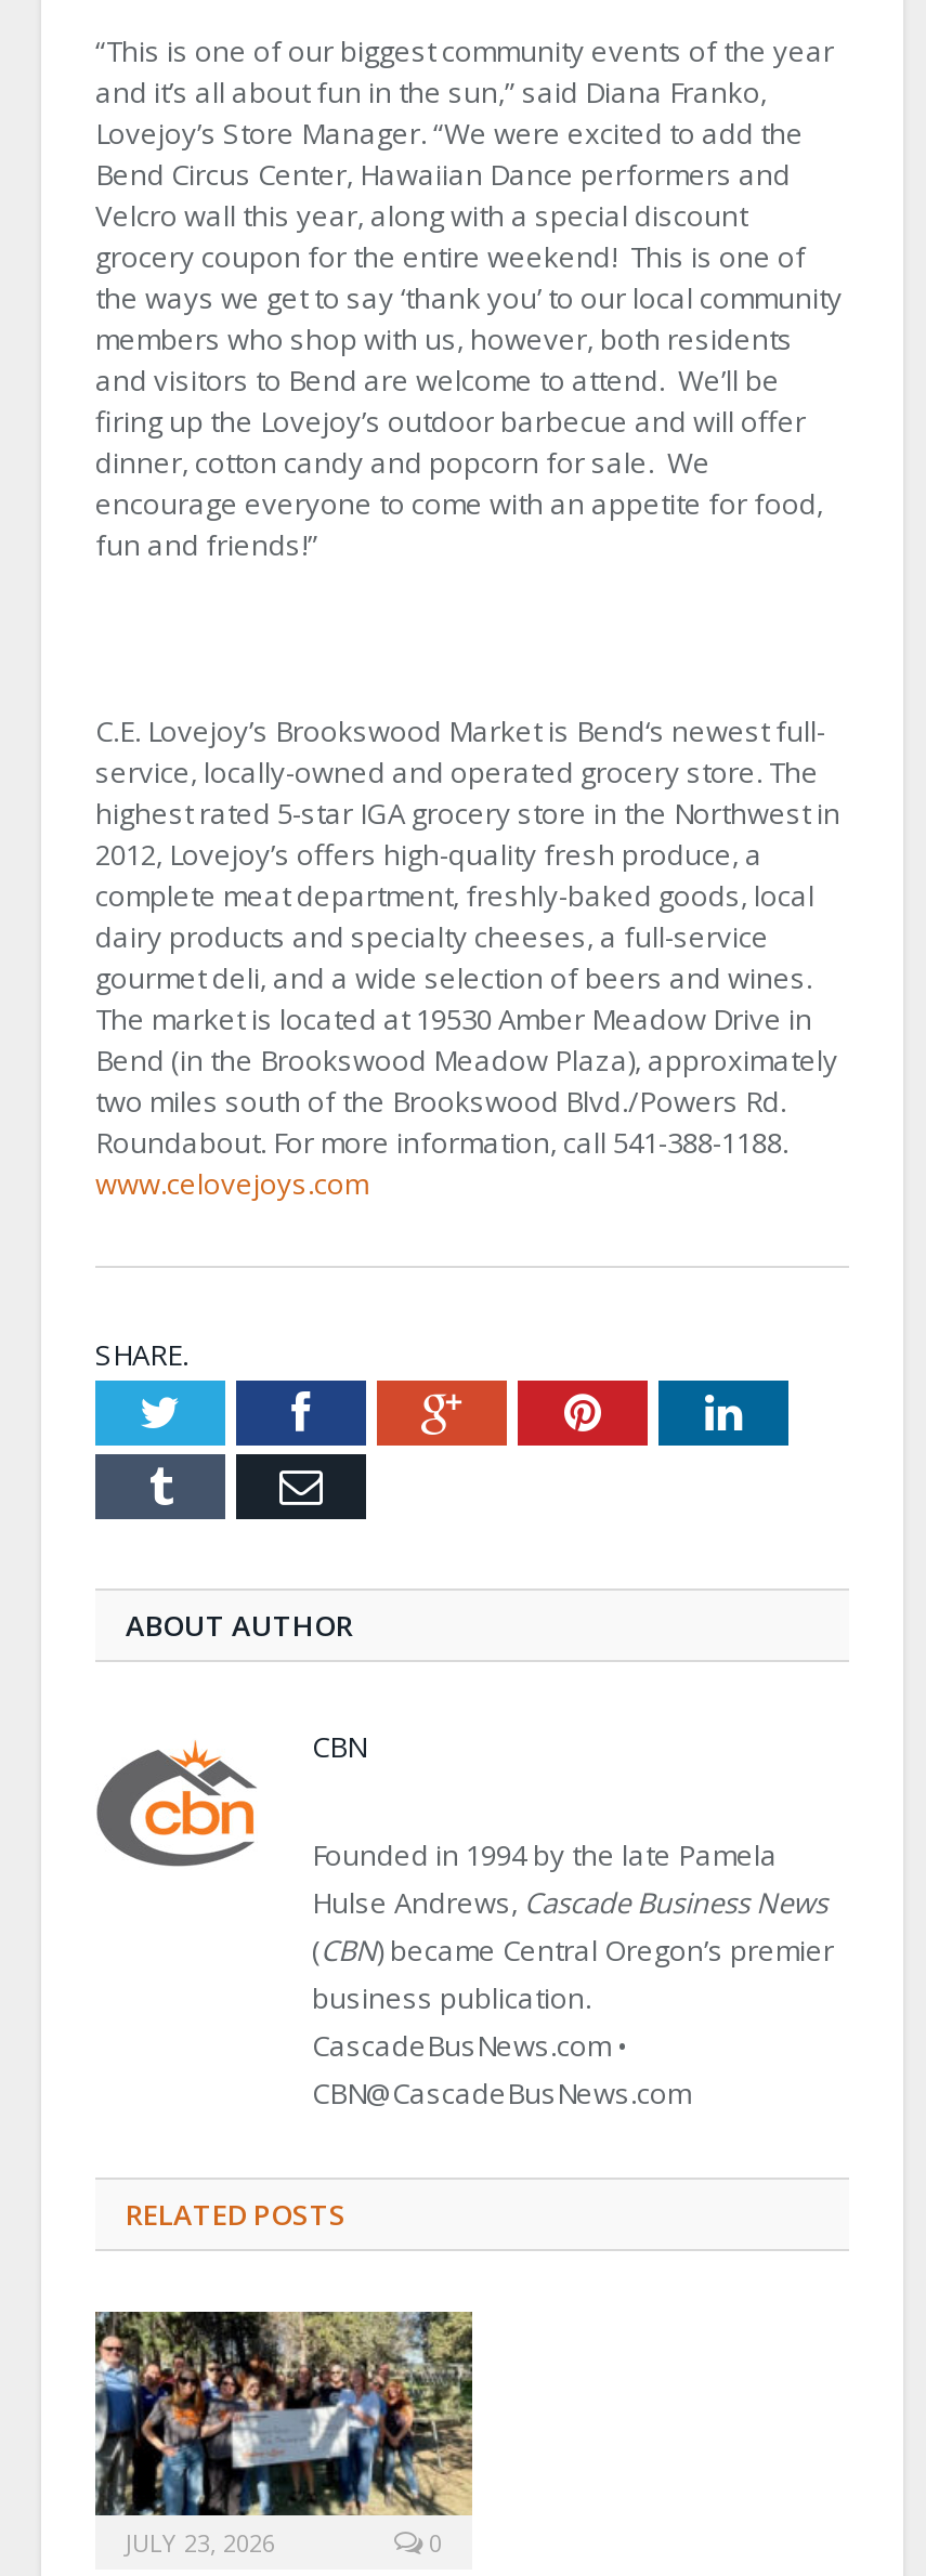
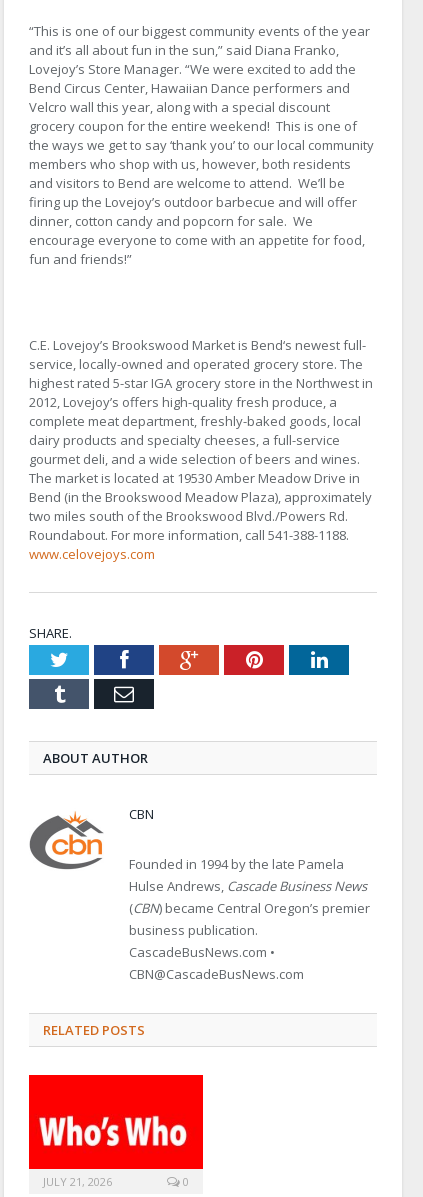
- [image]
- JULY 23, 2026
+ [image]
+ JULY 21, 2026
